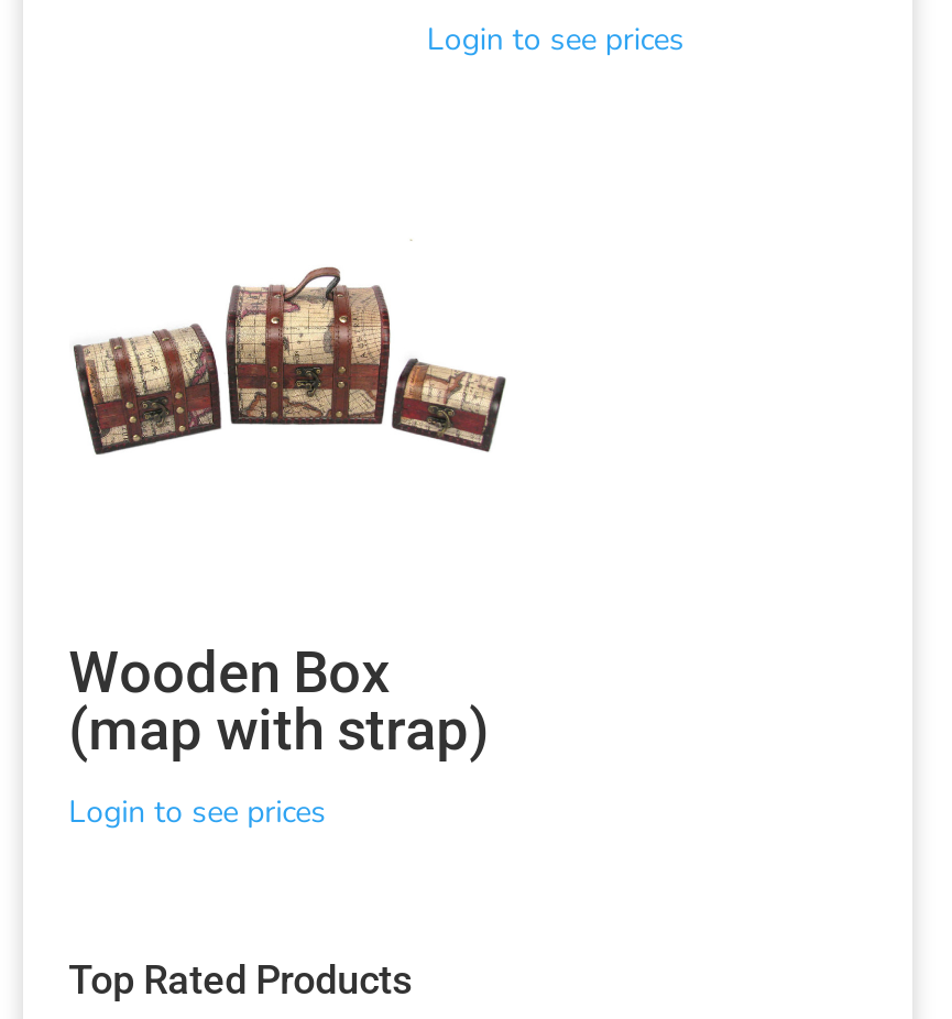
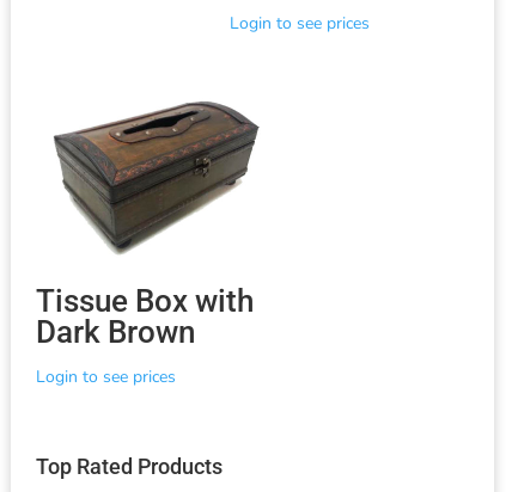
- [image]
+ [image]

- Wooden Box
- (map with strap)
+ Tissue Box with
+ Dark Brown
